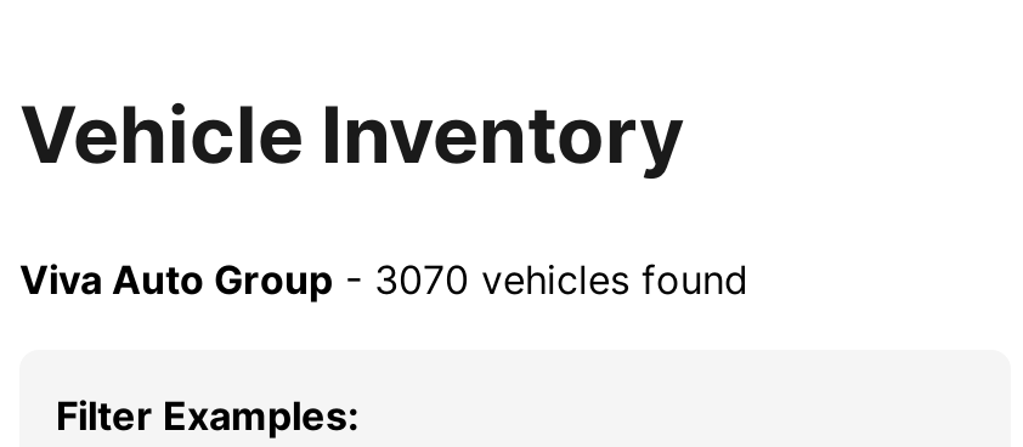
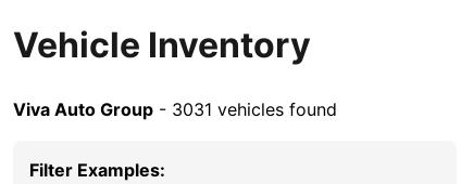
- Viva Auto Group - 3070 vehicles found
+ Viva Auto Group - 3031 vehicles found
